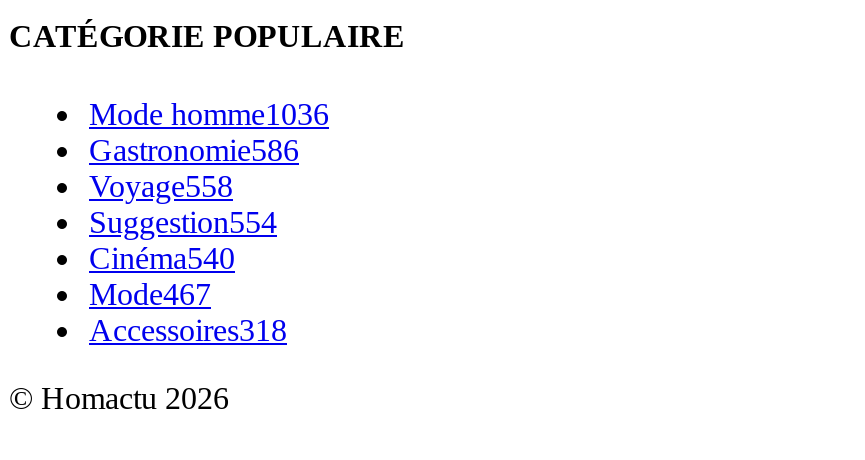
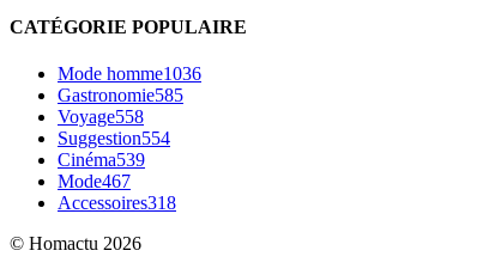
- Gastronomie586
+ Gastronomie585

- Cinéma540
+ Cinéma539
